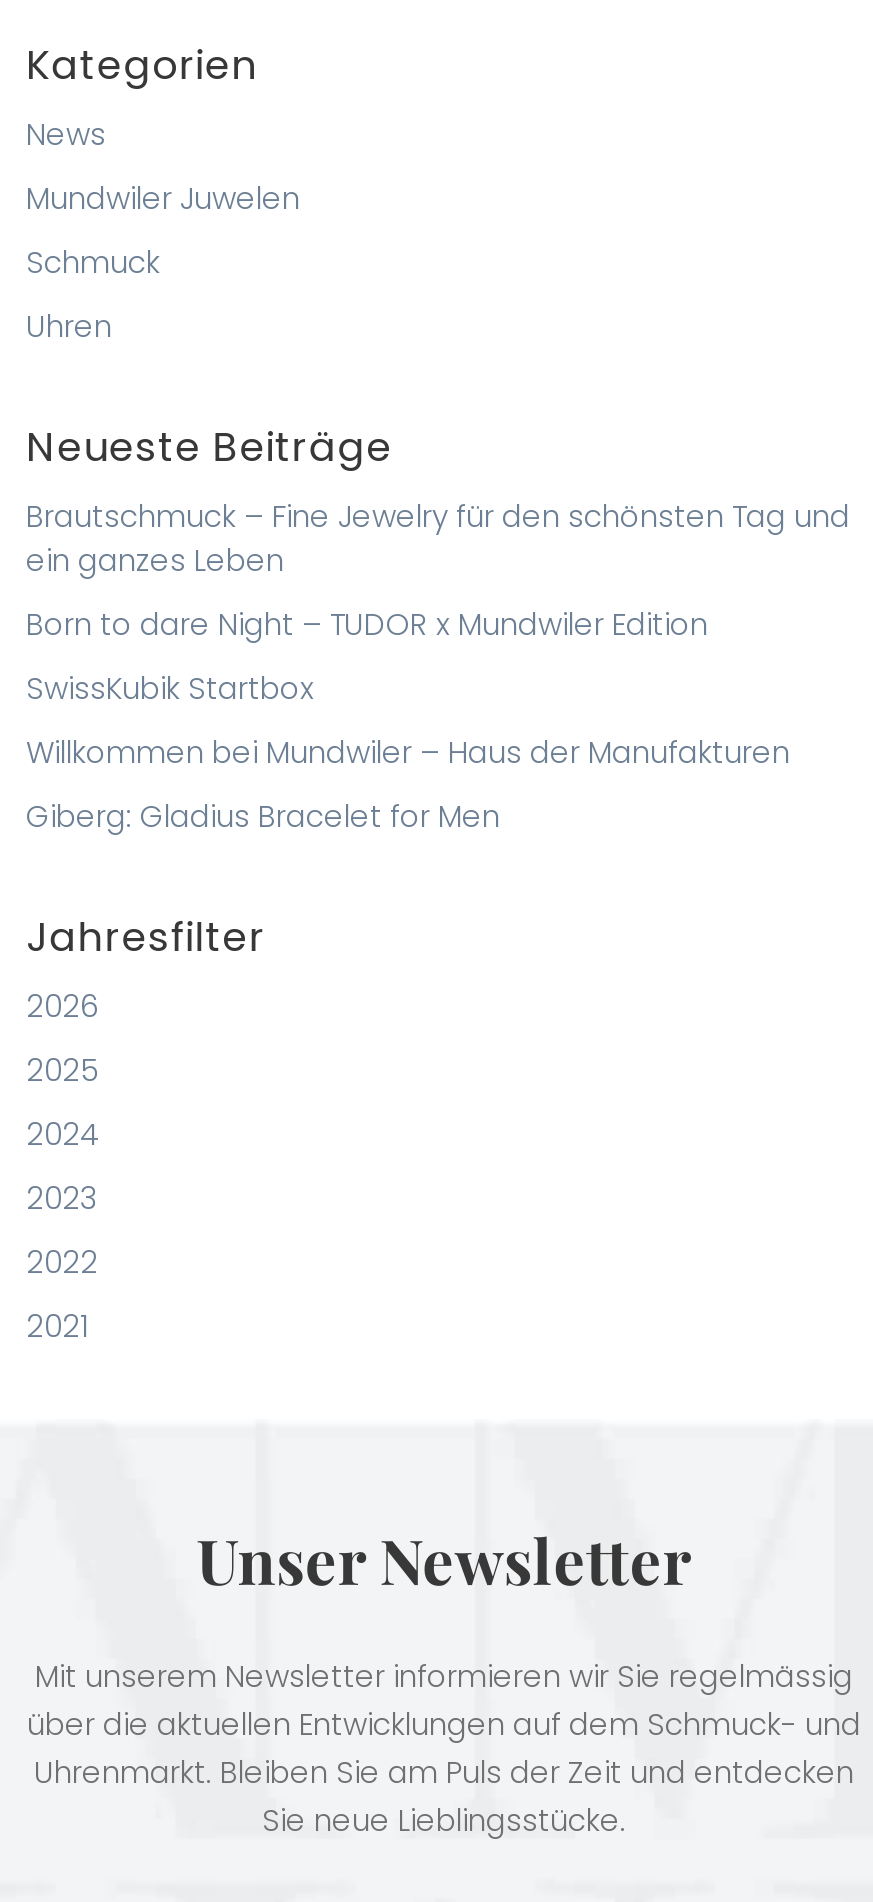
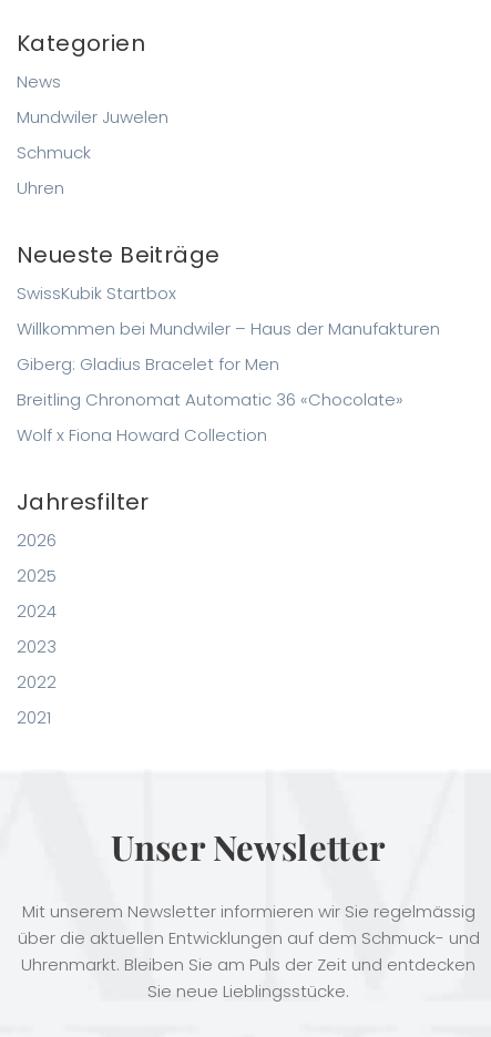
- Brautschmuck – Fine Jewelry für den schönsten Tag und
- ein ganzes Leben
- Born to dare Night – TUDOR x Mundwiler Edition

moved up: SwissKubik Startbox | Willkommen bei Mundwiler – Haus der Manufakturen | Giberg: Gladius Bracelet for Men

+ Breitling Chronomat Automatic 36 «Chocolate»
+ Wolf x Fiona Howard Collection
